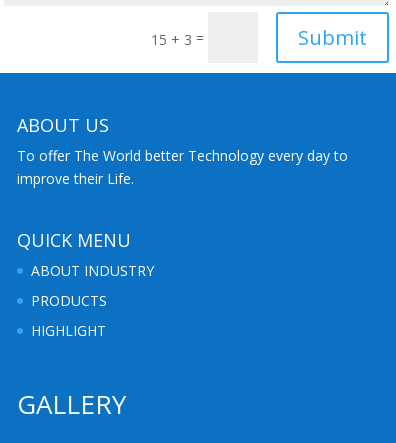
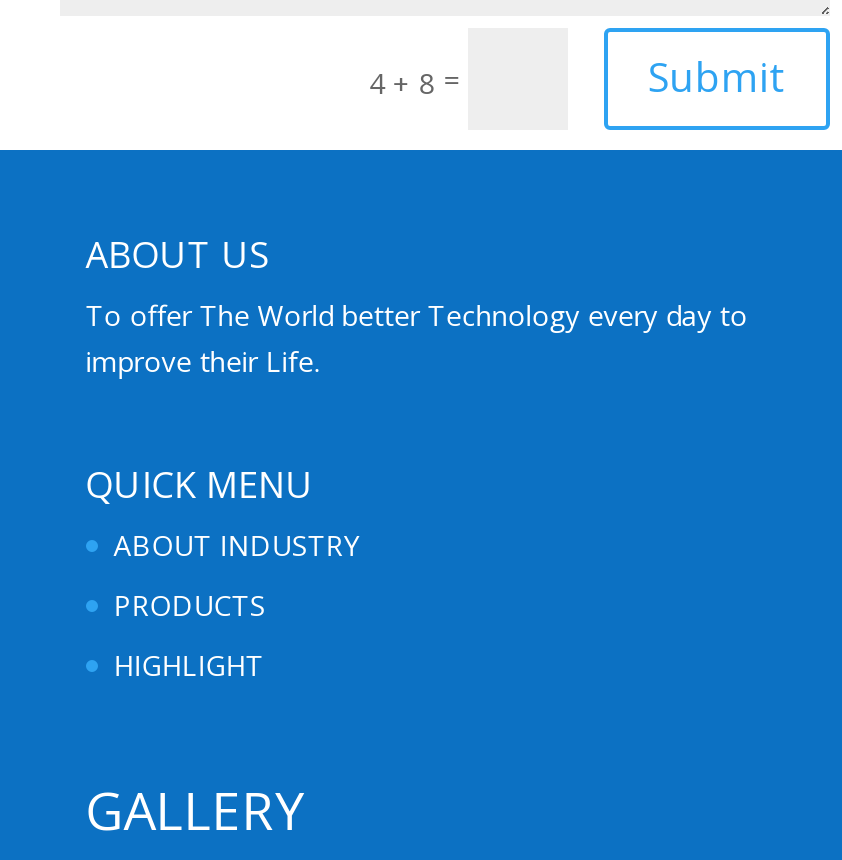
- 15 + 3 =
+ 4 + 8 =
